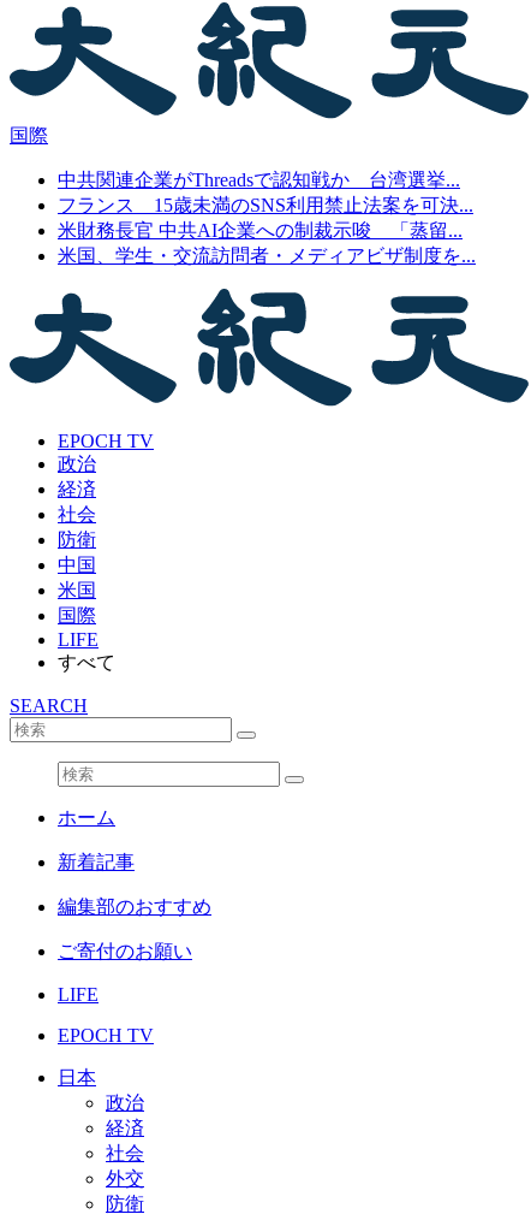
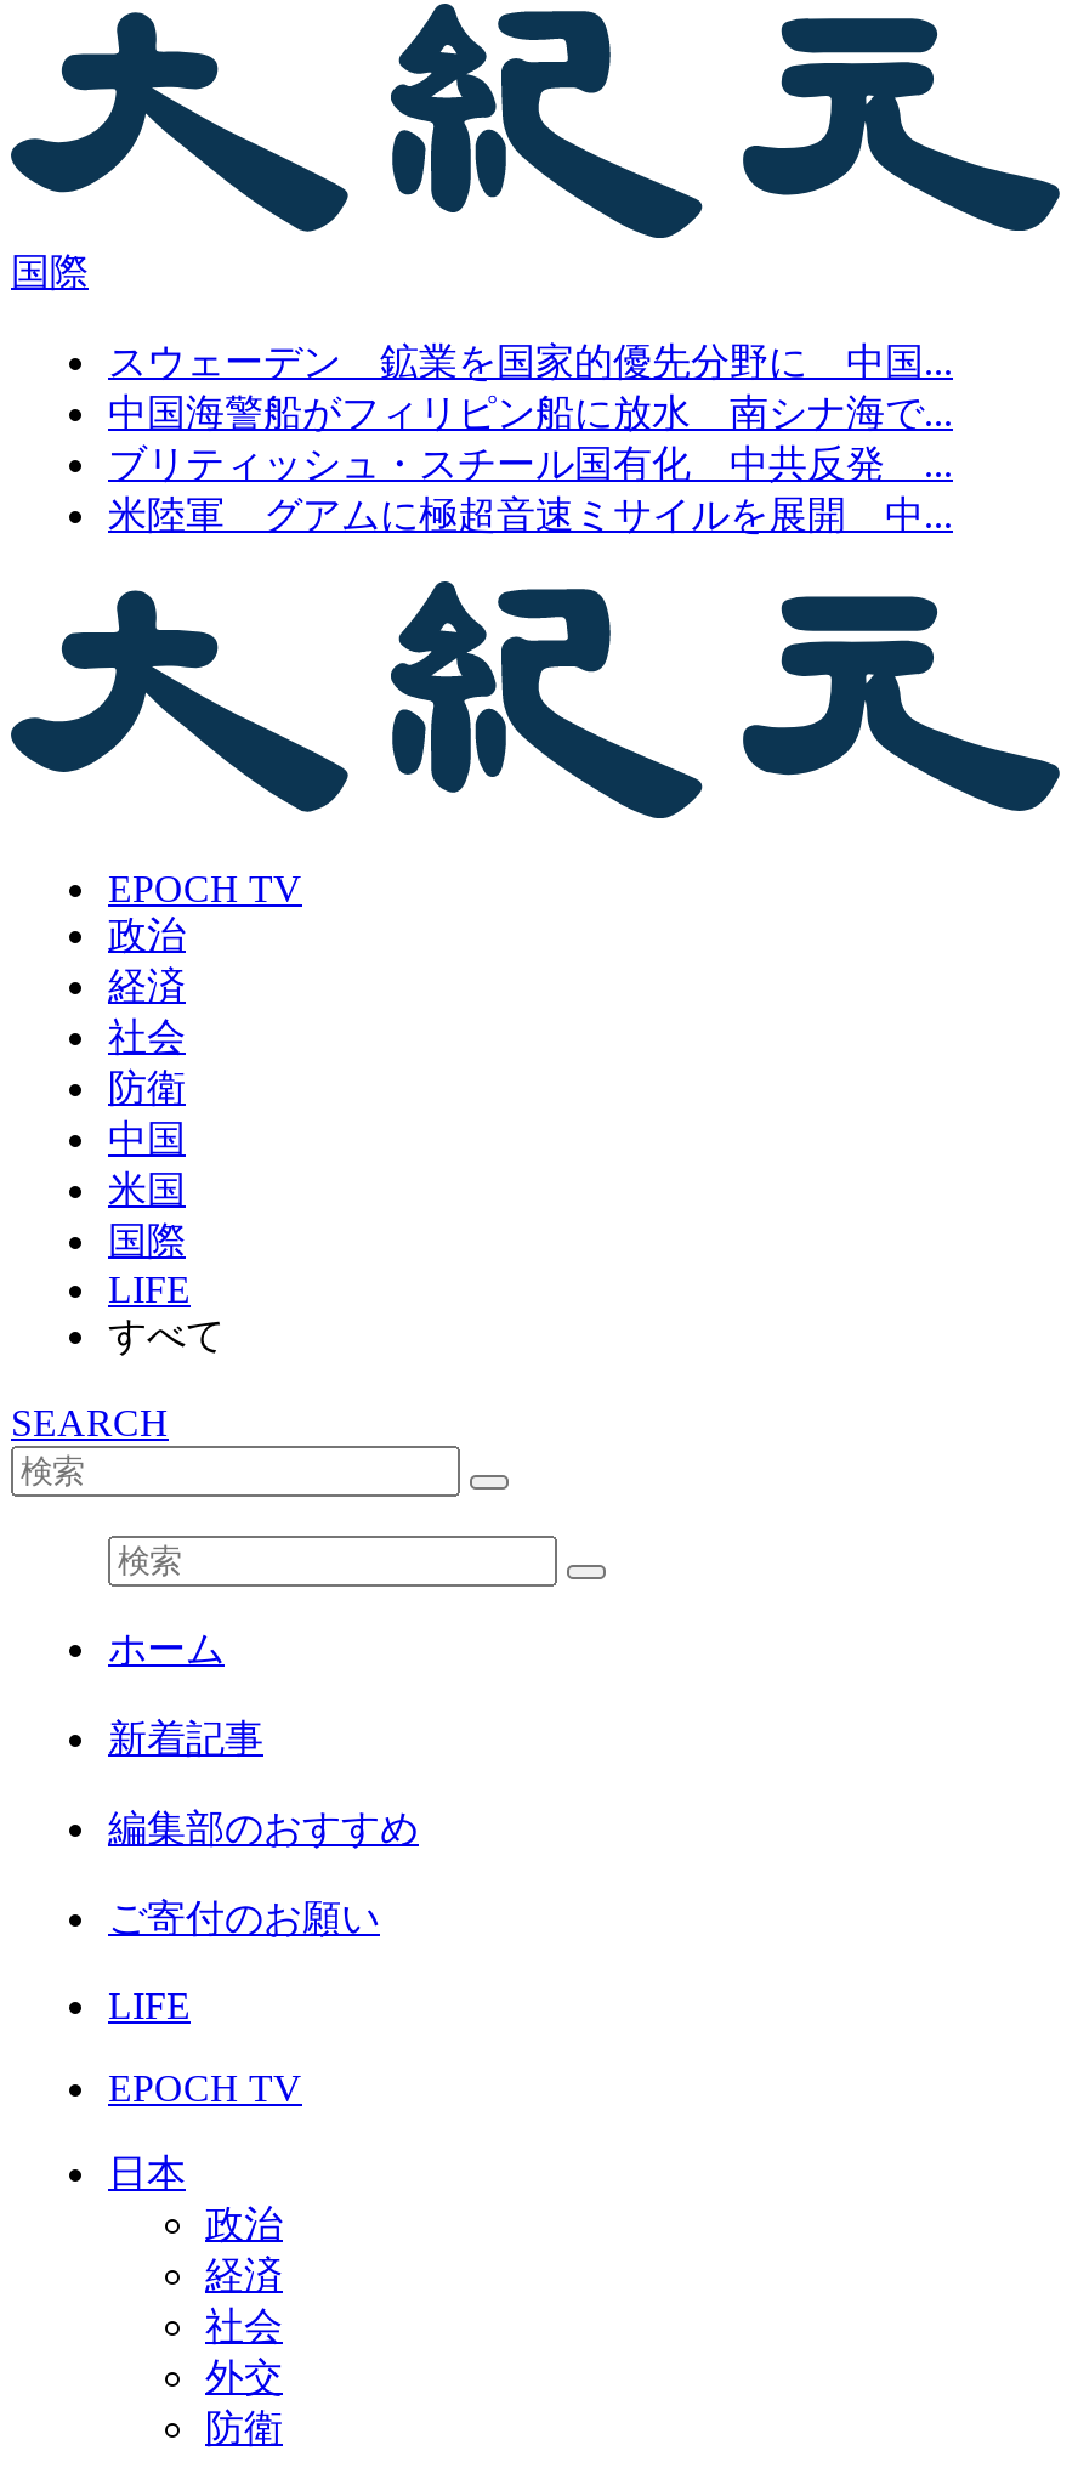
- 中共関連企業がThreadsで認知戦か 台湾選挙...
- フランス 15歳未満のSNS利用禁止法案を可決...
- 米財務長官 中共AI企業への制裁示唆 「蒸留...
- 米国、学生・交流訪問者・メディアビザ制度を...
+ スウェーデン 鉱業を国家的優先分野に 中国...
+ 中国海警船がフィリピン船に放水 南シナ海で...
+ ブリティッシュ・スチール国有化 中共反発 ...
+ 米陸軍 グアムに極超音速ミサイルを展開 中...
